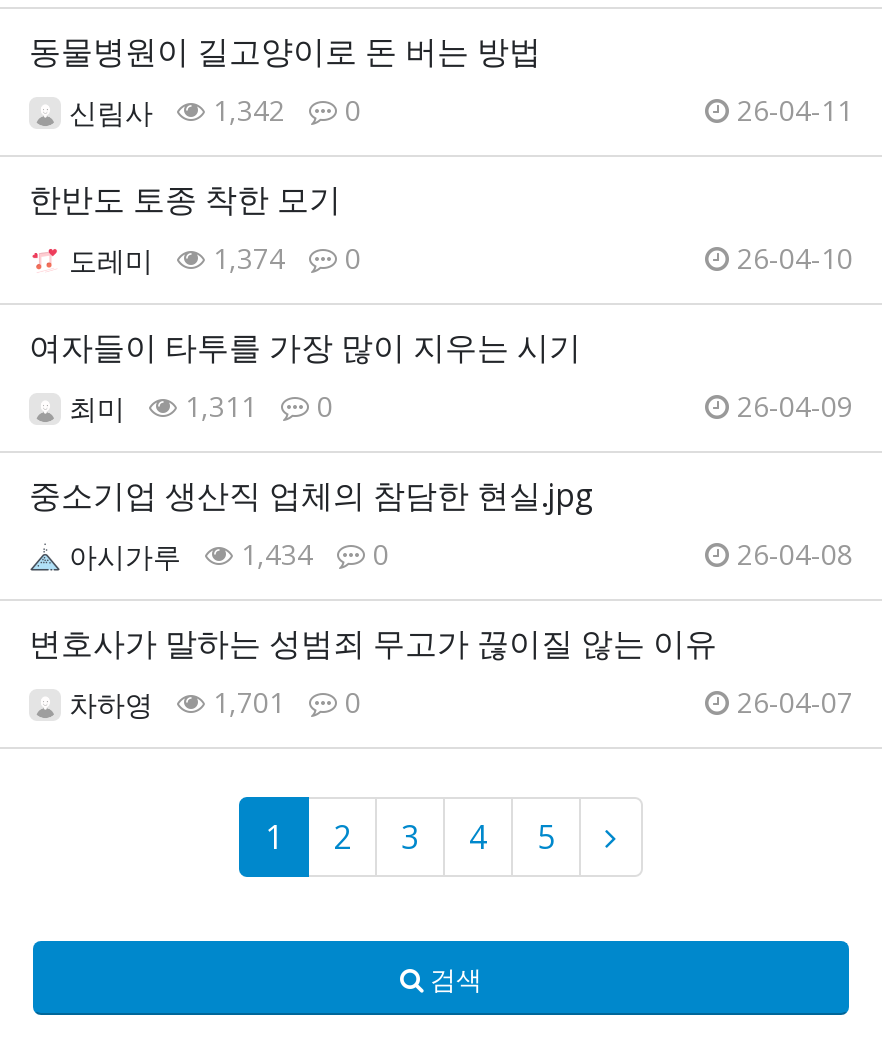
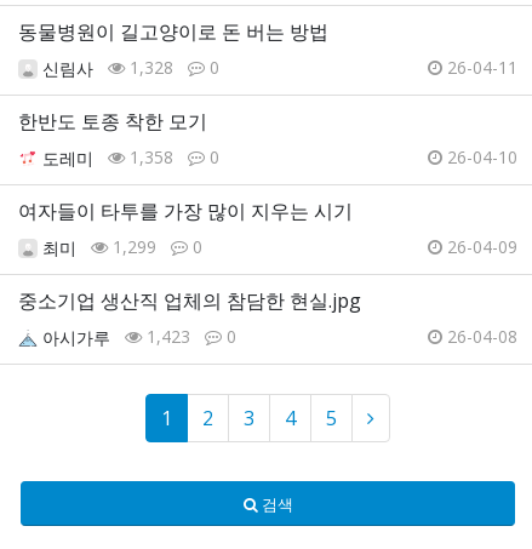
- 신림사 1,342 0
+ 신림사 1,328 0

- 도레미 1,374 0
+ 도레미 1,358 0

- 최미 1,311 0
+ 최미 1,299 0

- 아시가루 1,434 0
+ 아시가루 1,423 0

- 변호사가 말하는 성범죄 무고가 끊이질 않는 이유
- 차하영
- 1,701
- 0
- 26-04-07
